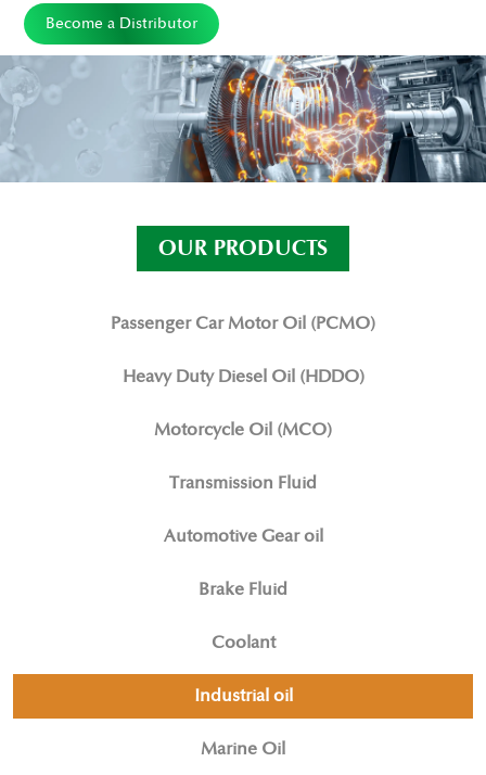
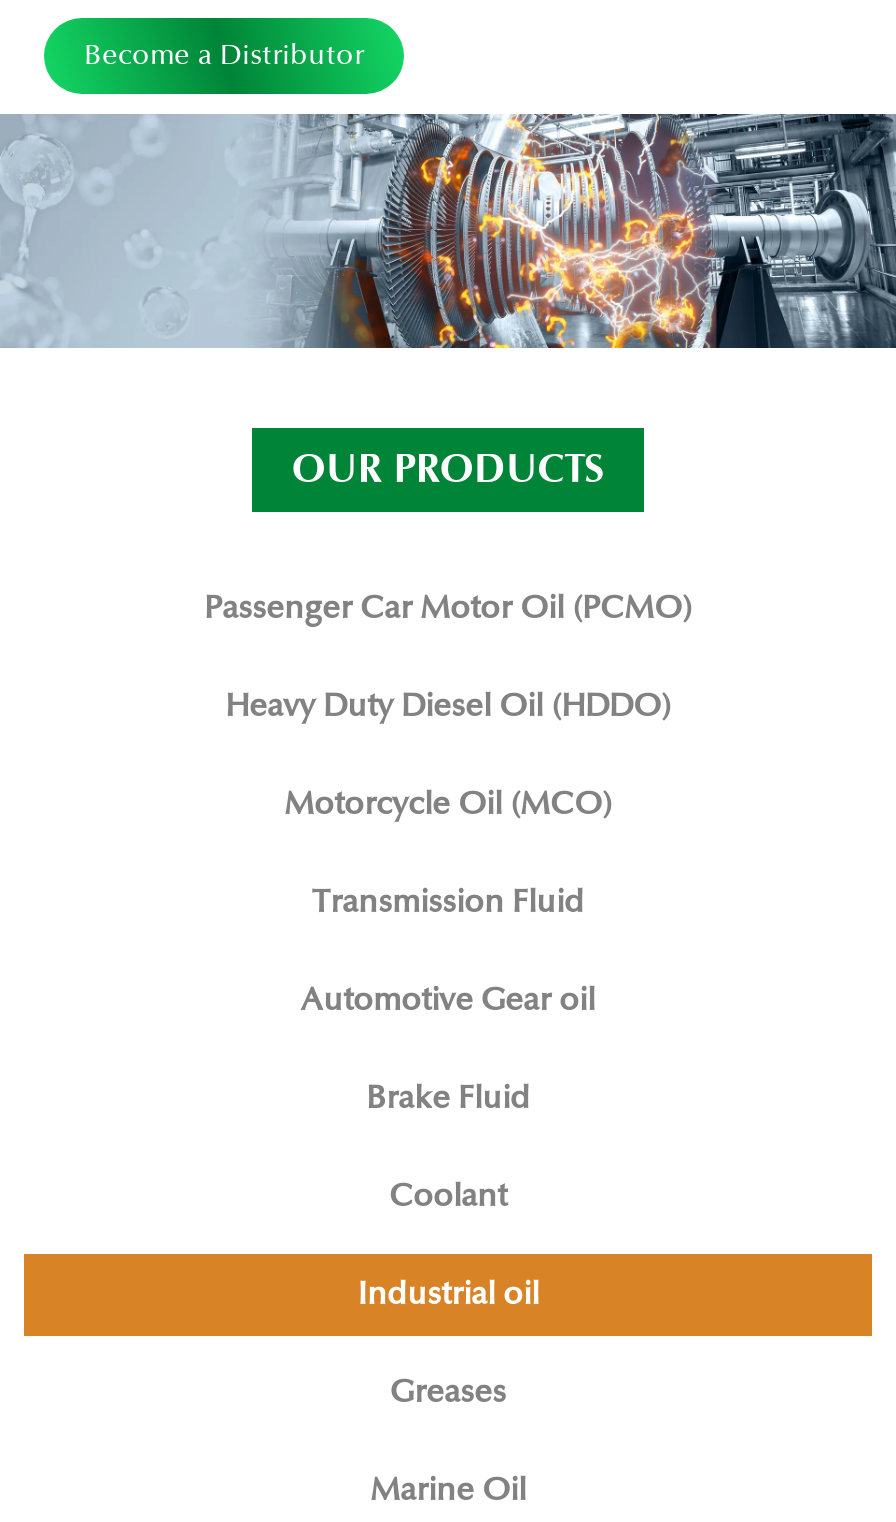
+ Greases
